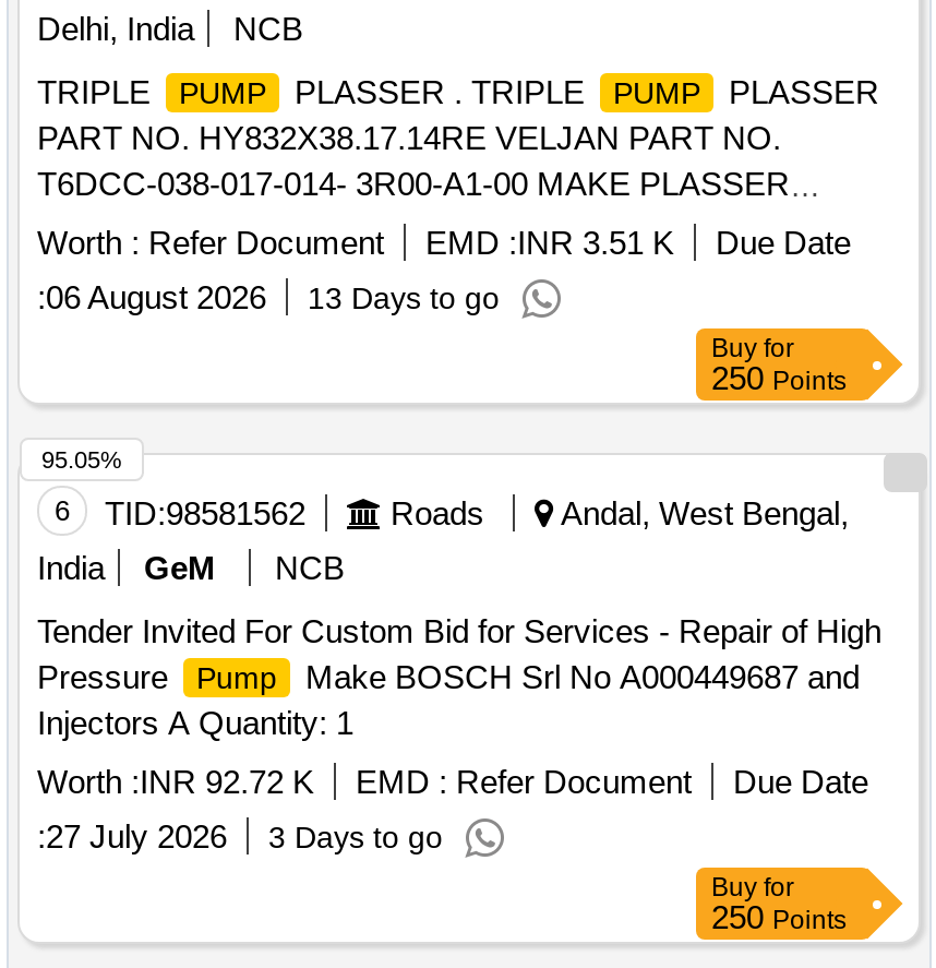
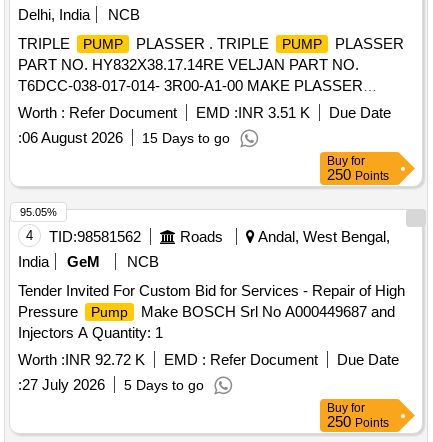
- :06 August 2026 13 Days to go
+ :06 August 2026 15 Days to go

- 6 TID:98581562
+ 4 TID:98581562

- :27 July 2026 3 Days to go
+ :27 July 2026 5 Days to go
